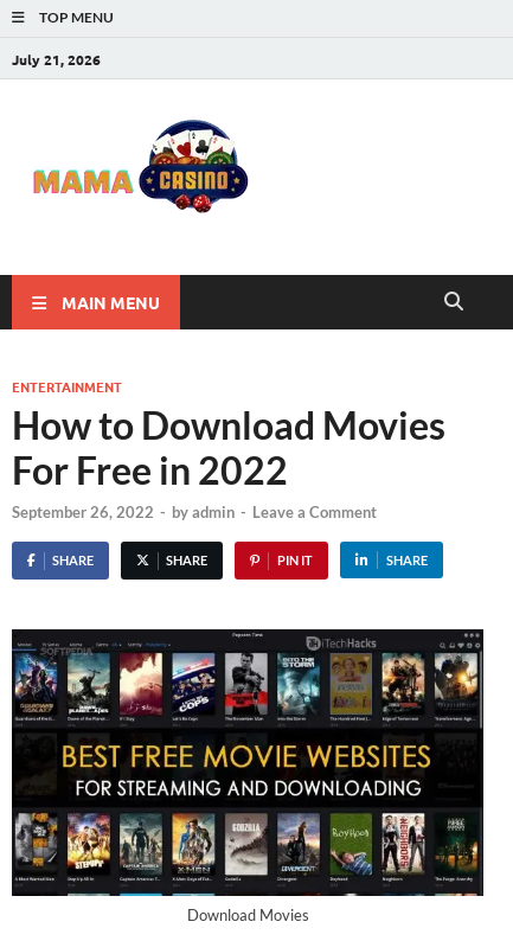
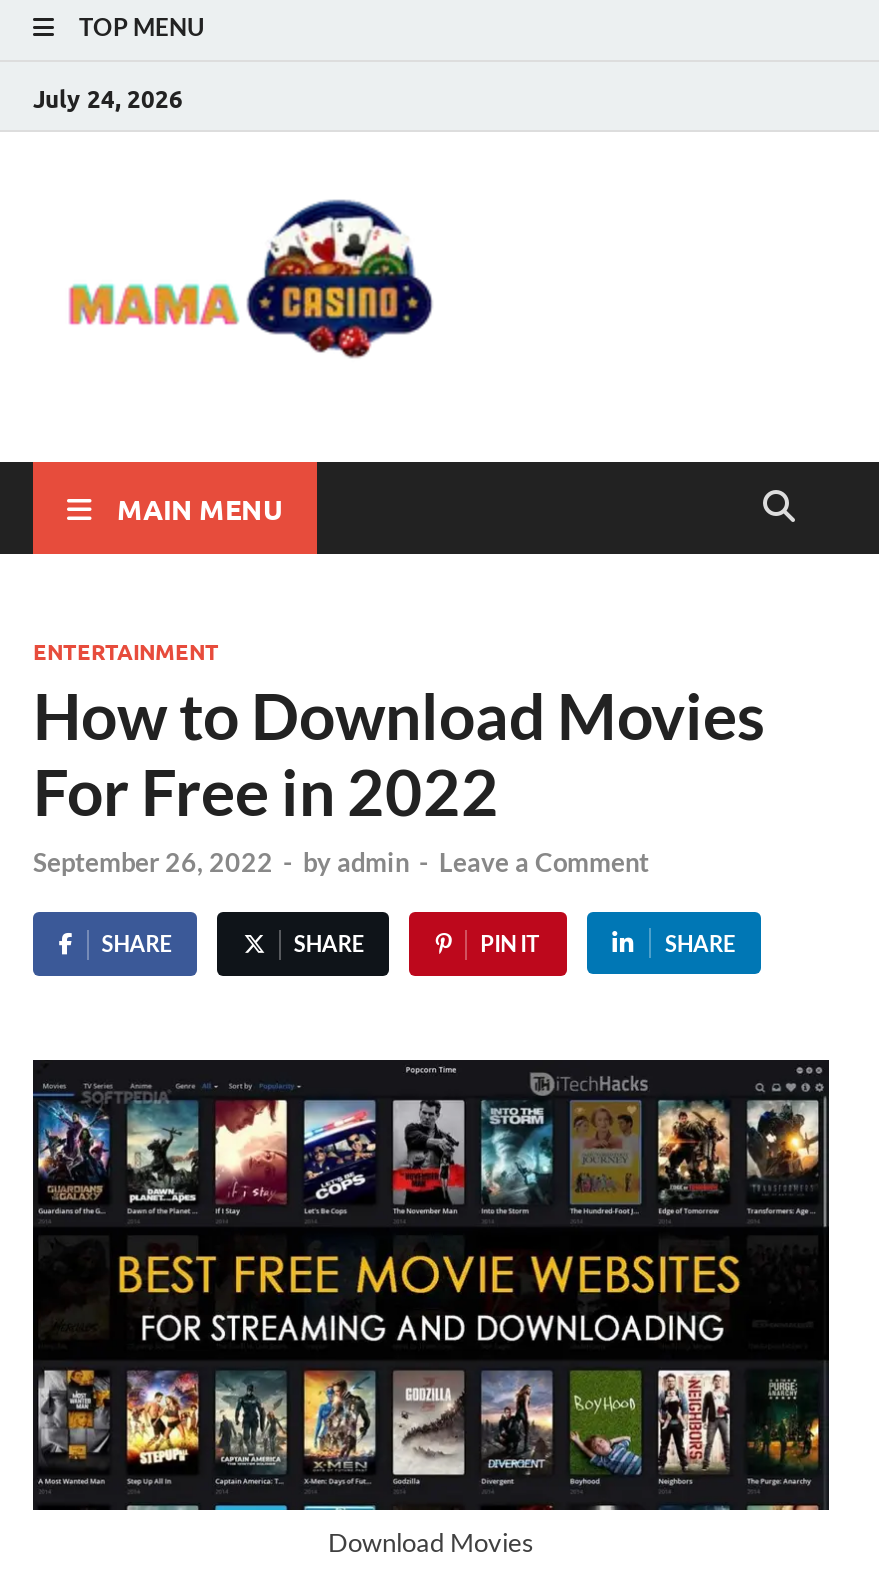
- July 21, 2026
+ July 24, 2026
